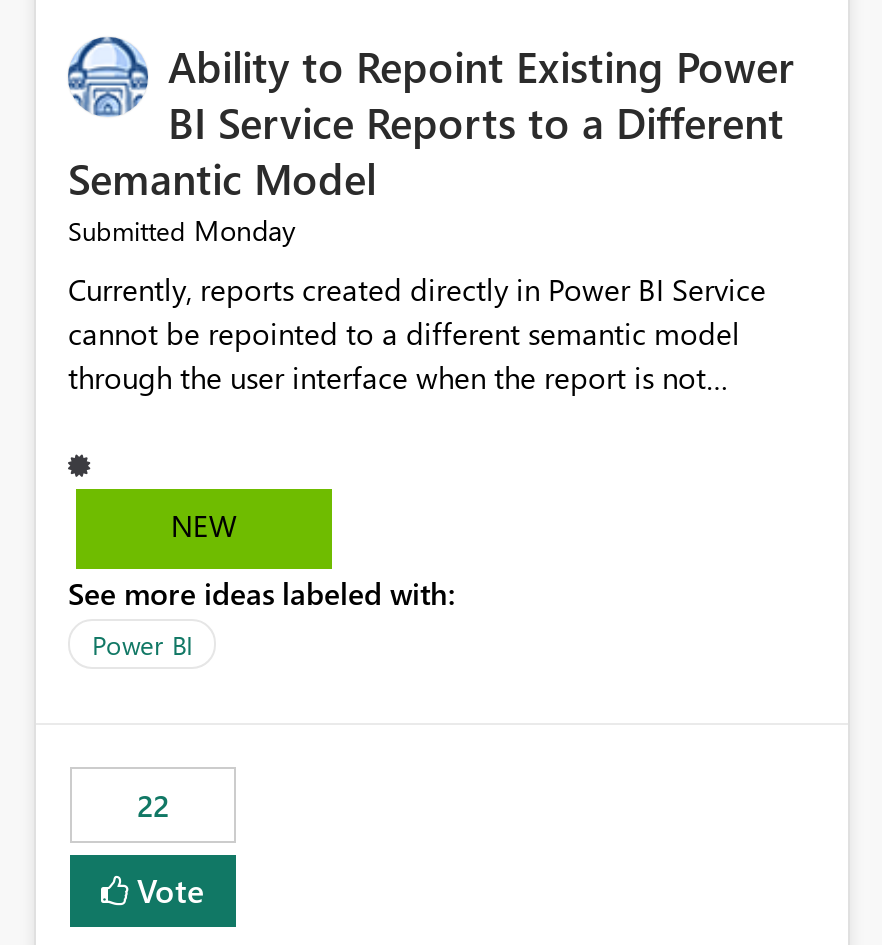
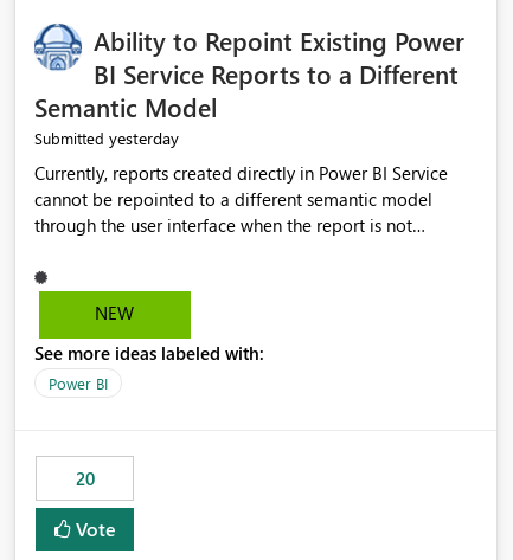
- Submitted Monday
+ Submitted yesterday

- 22
+ 20
